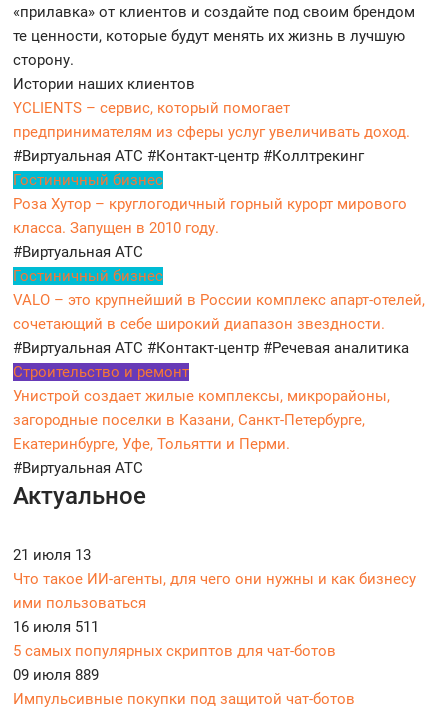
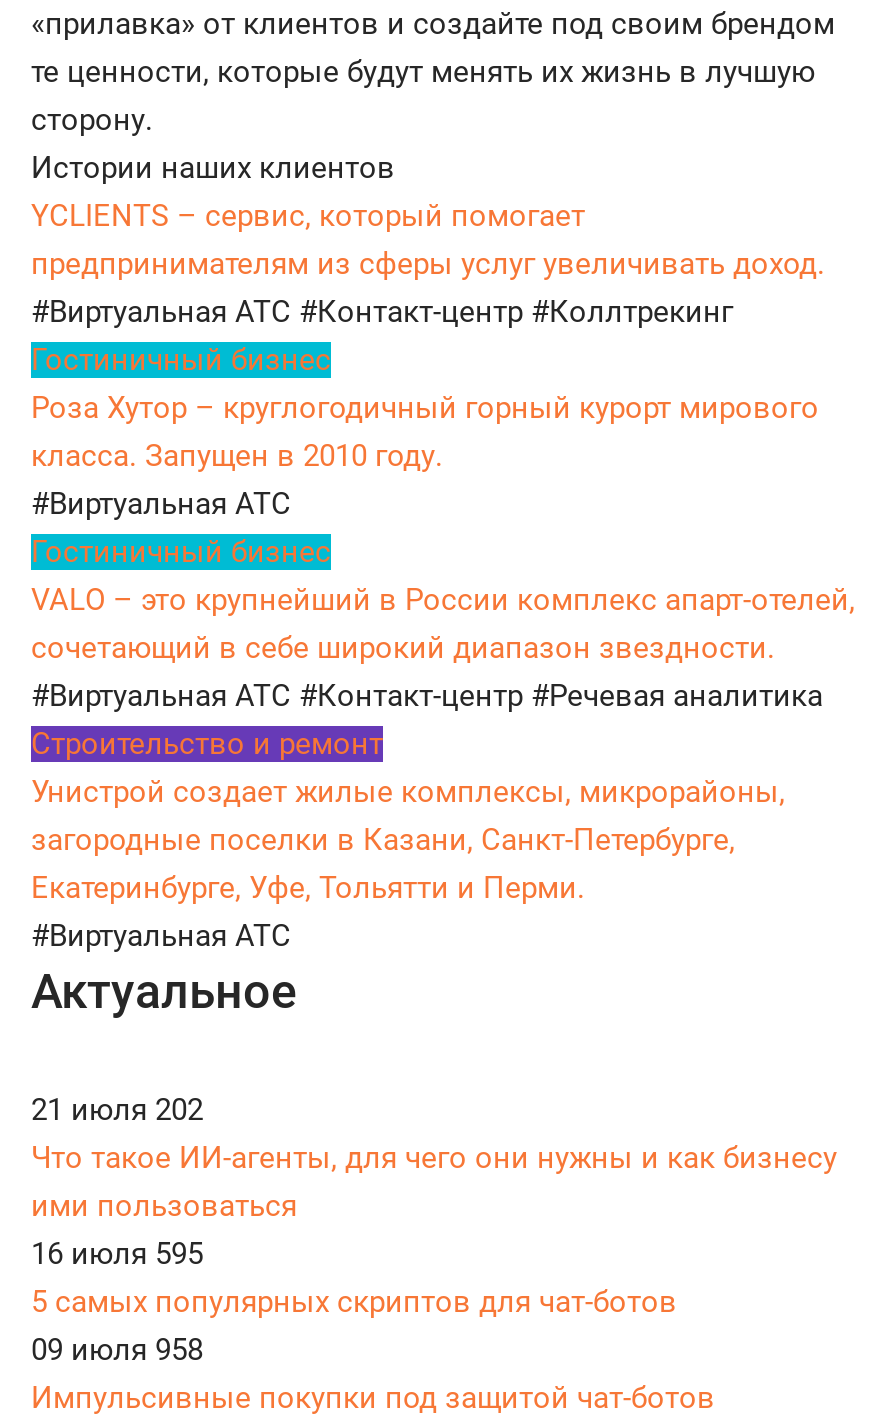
- 21 июля 13
+ 21 июля 202

- 16 июля 511
+ 16 июля 595

- 09 июля 889
+ 09 июля 958
